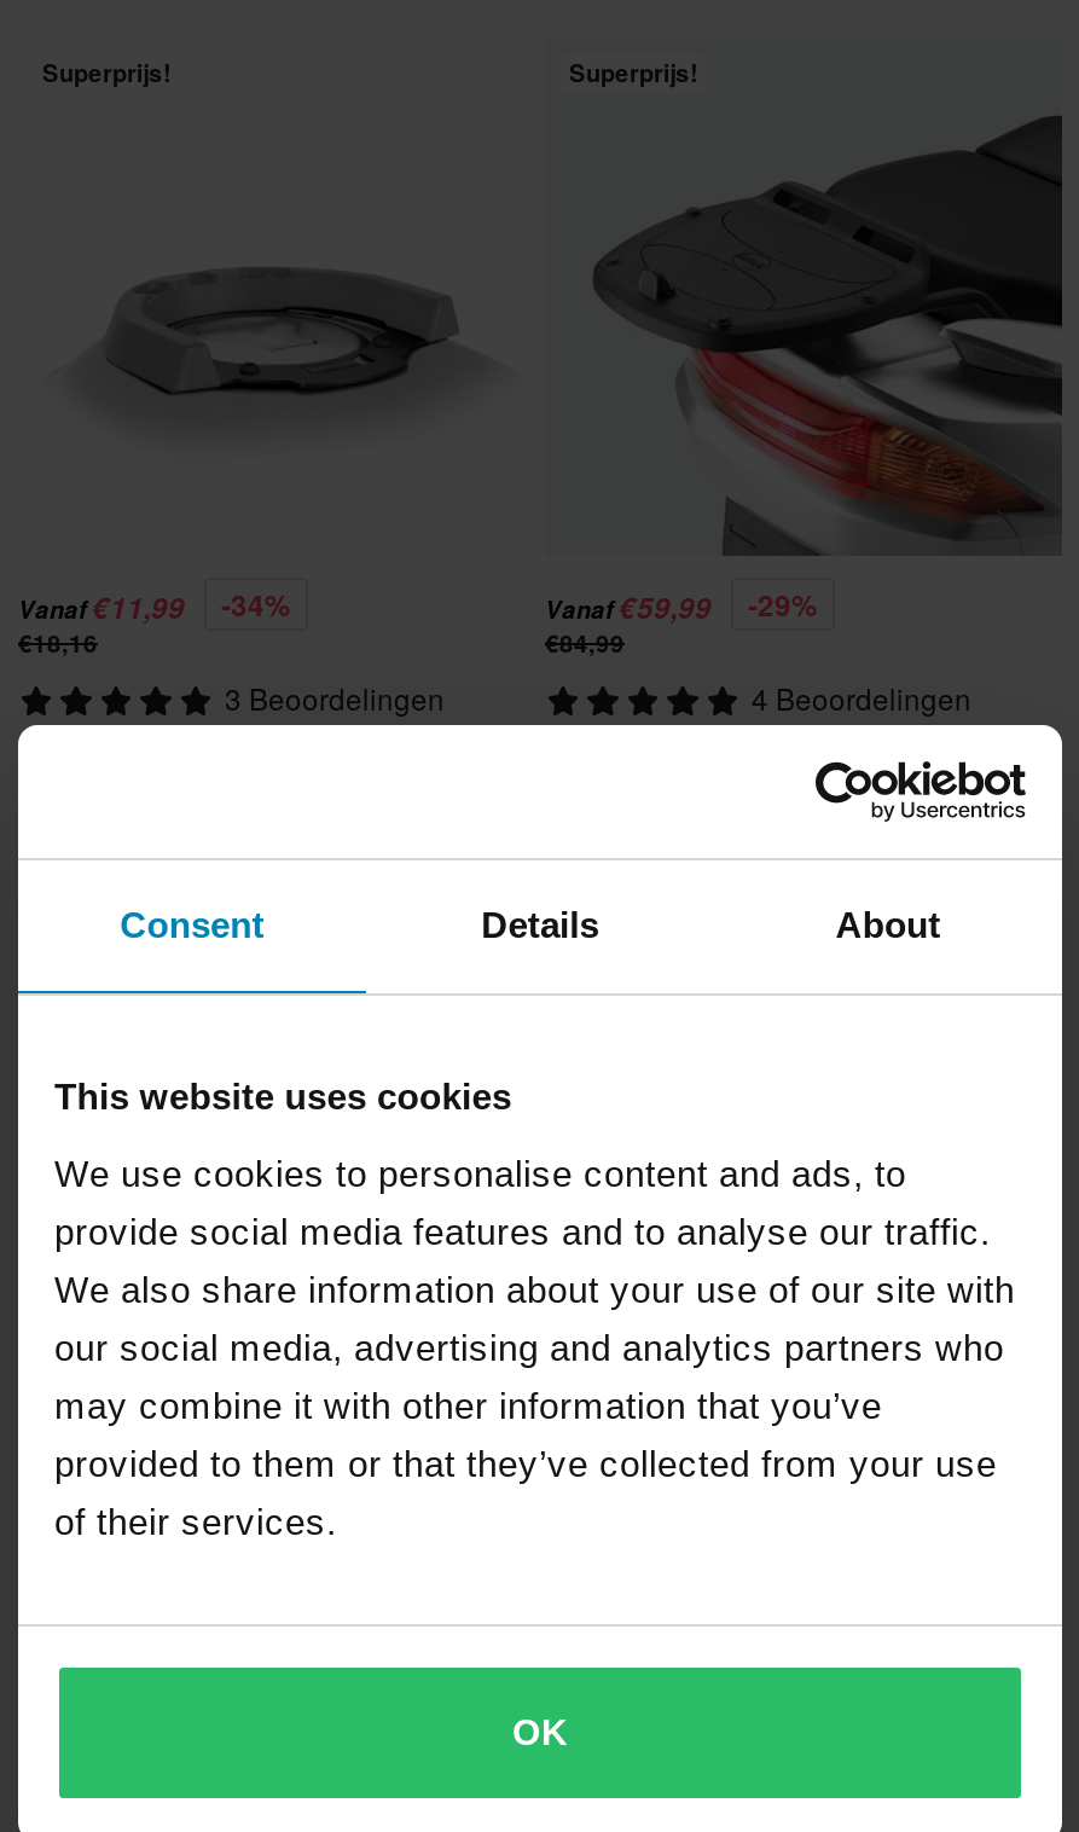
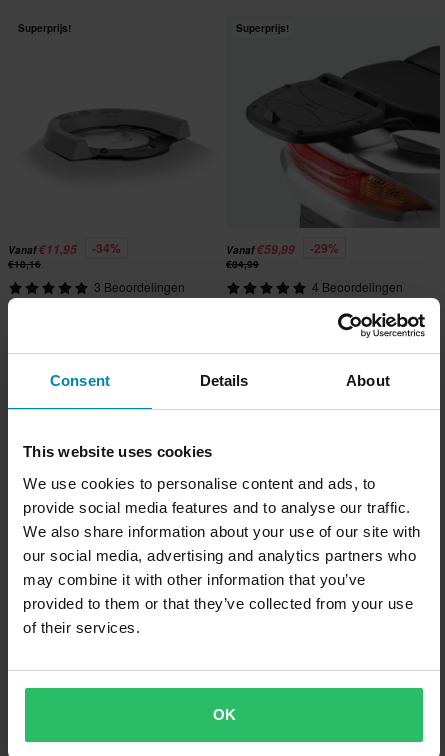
- Vanaf€11,99
+ Vanaf€11,95
